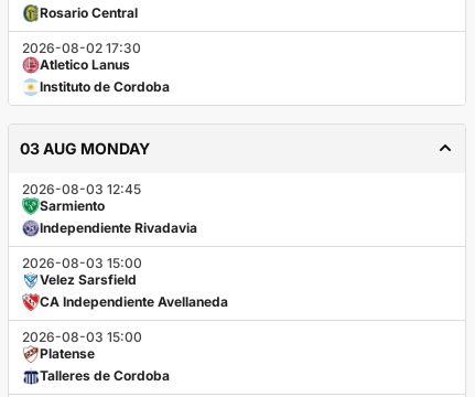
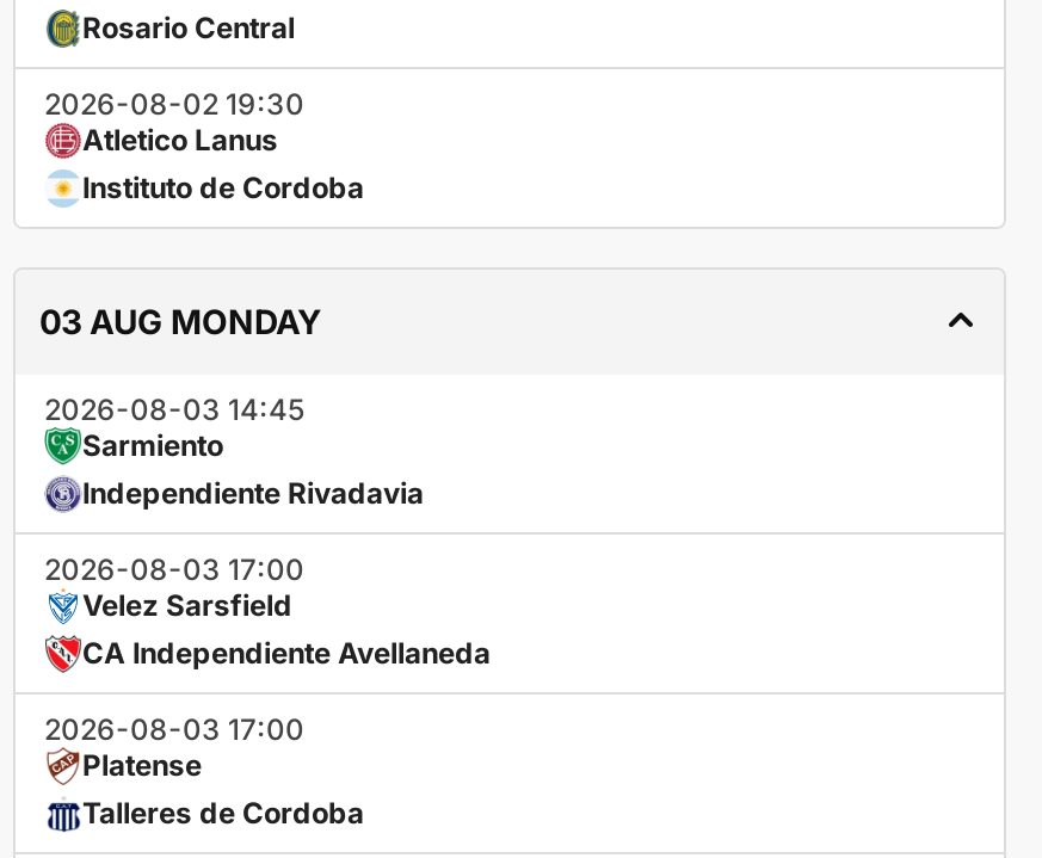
- 2026-08-02 17:30
+ 2026-08-02 19:30

- 2026-08-03 12:45
+ 2026-08-03 14:45

- 2026-08-03 15:00
+ 2026-08-03 17:00

- 2026-08-03 15:00
+ 2026-08-03 17:00
